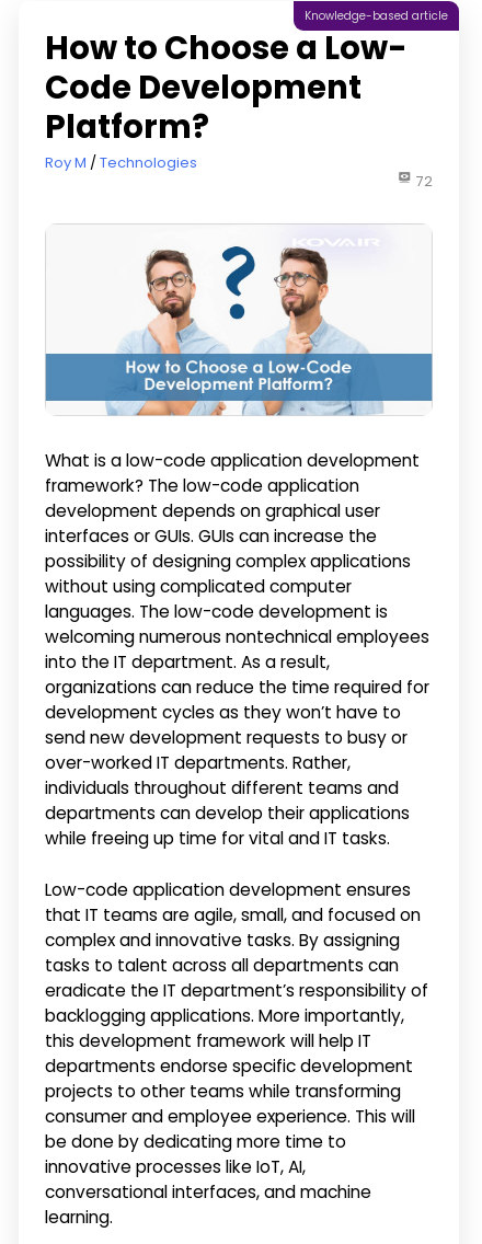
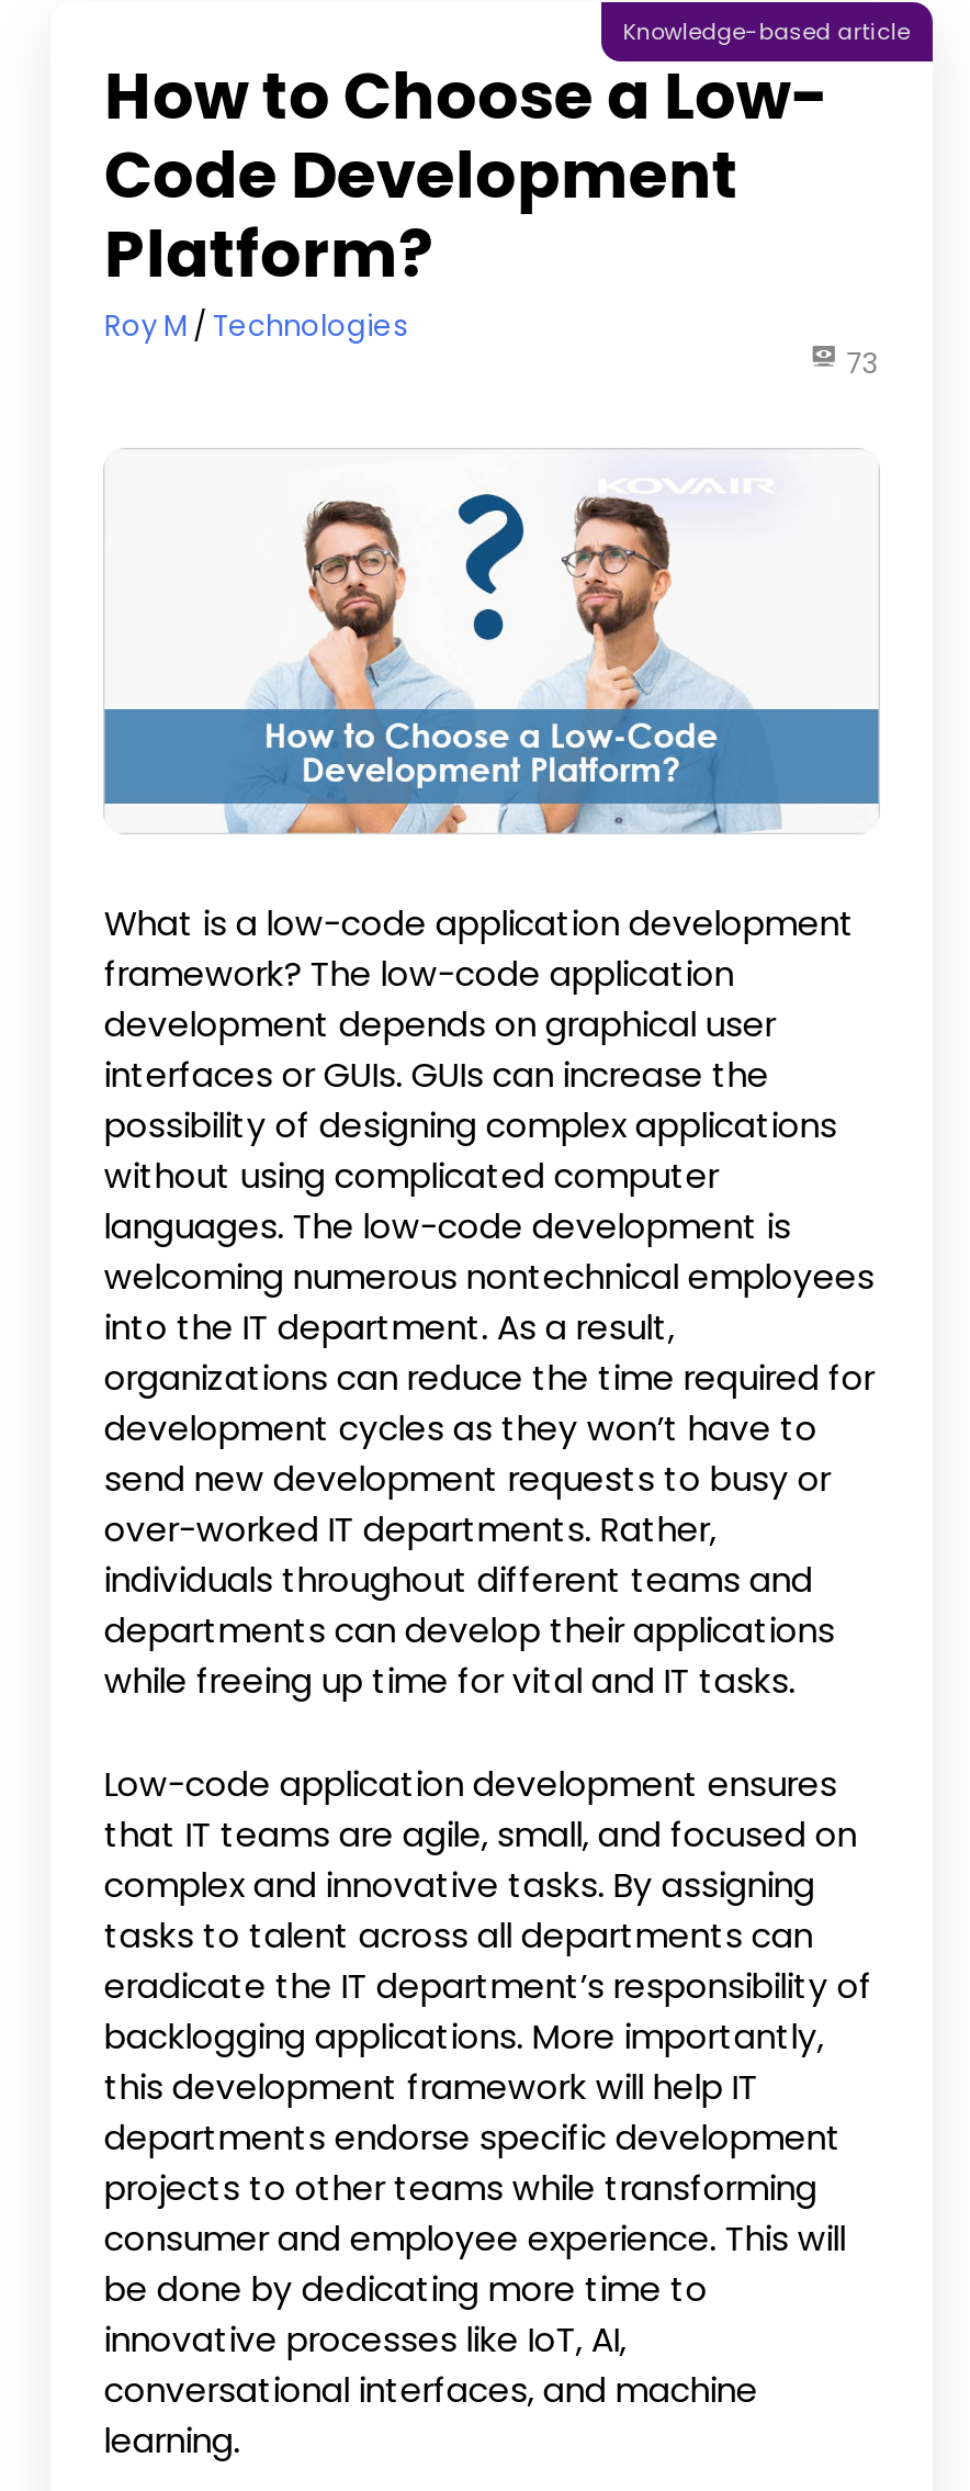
- 72
+ 73
